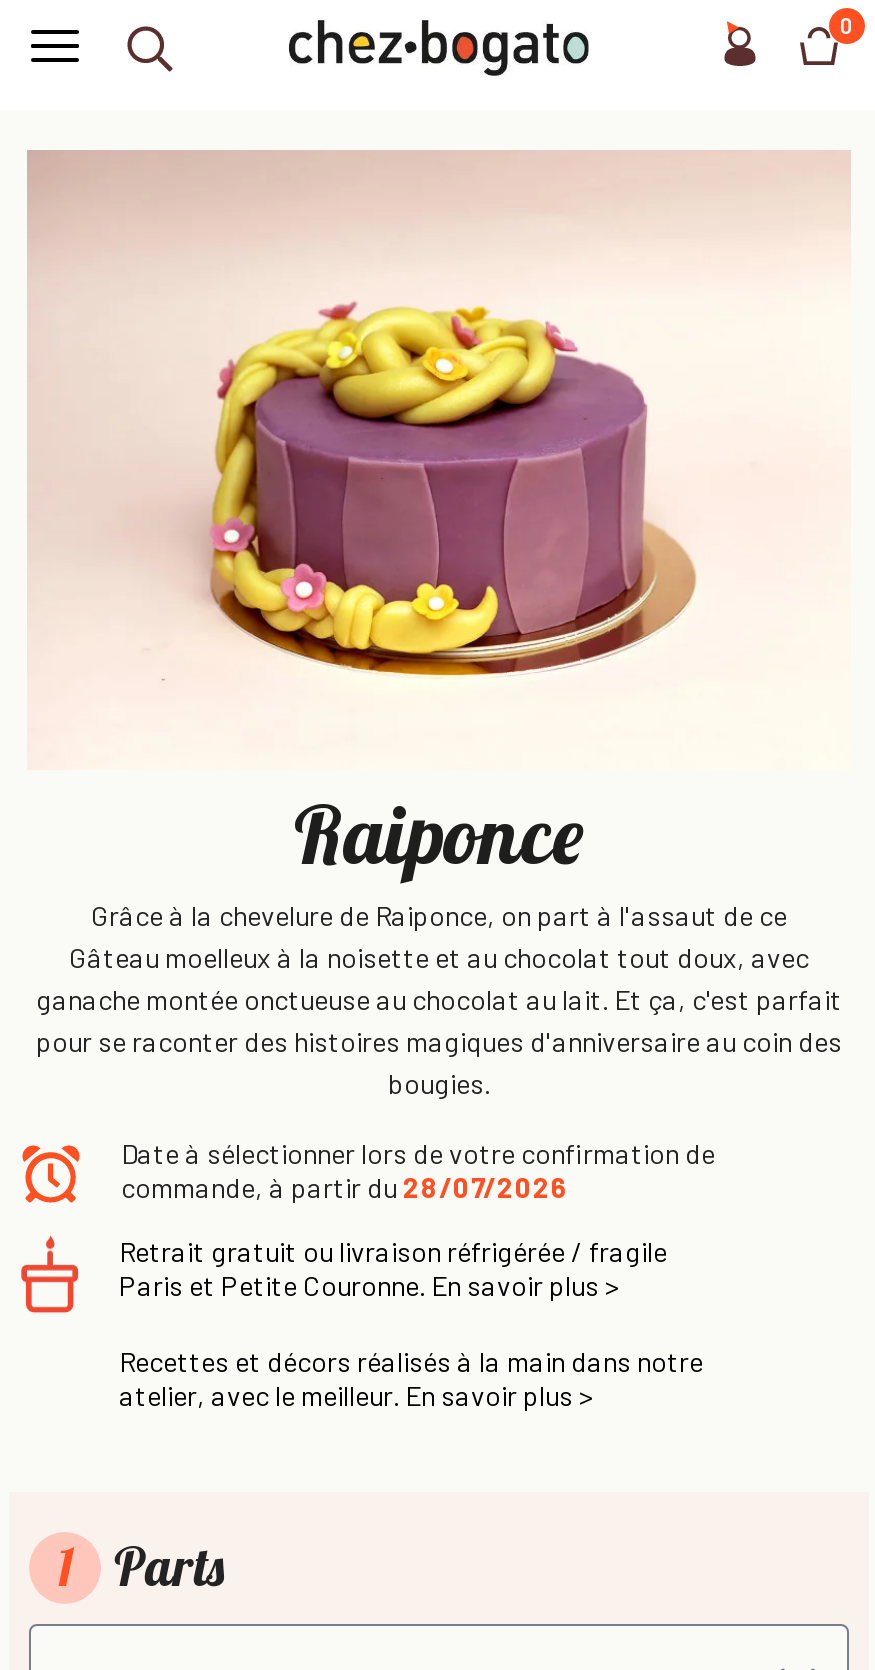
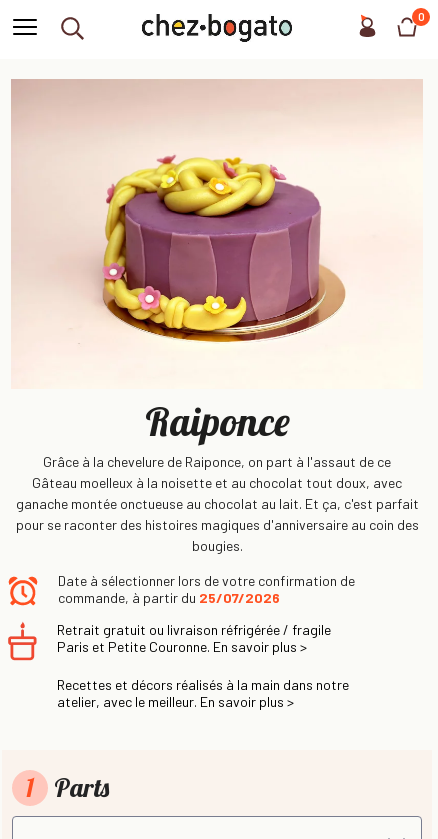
- commande, à partir du 28/07/2026
+ commande, à partir du 25/07/2026
